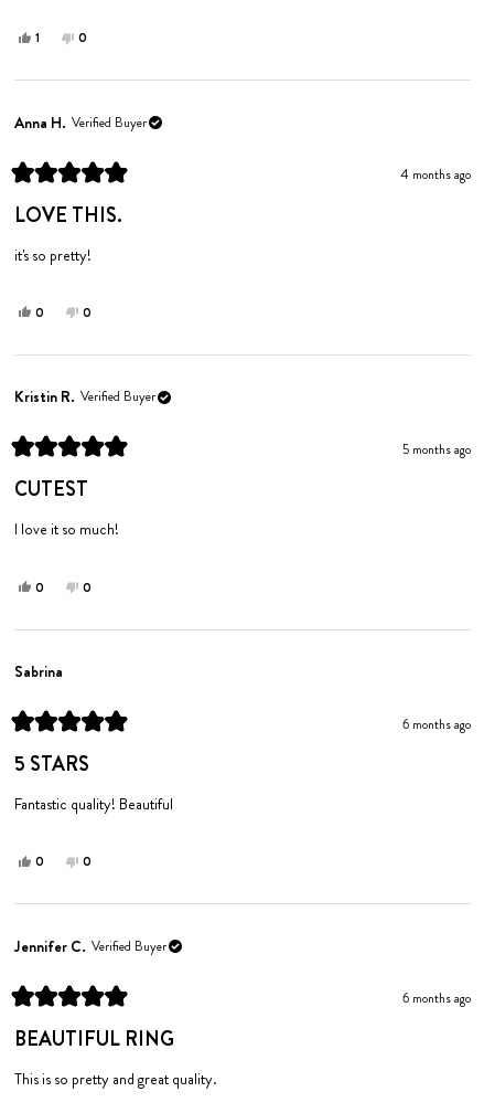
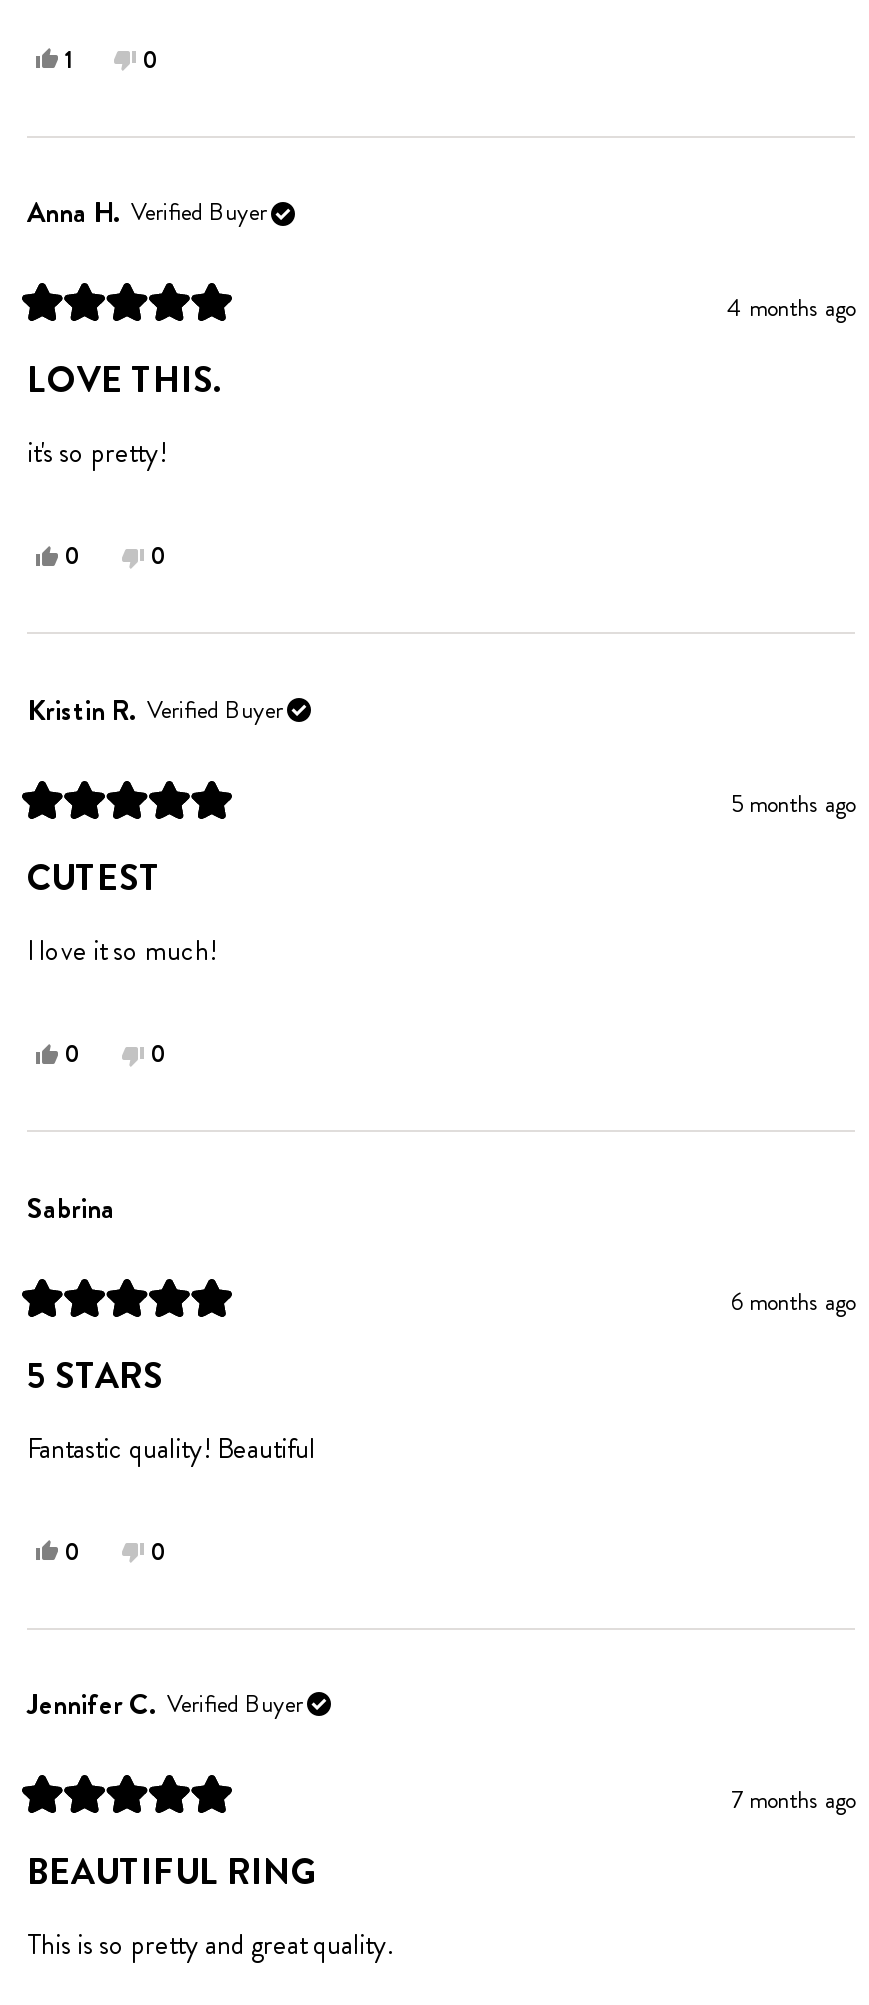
- 6 months ago
+ 7 months ago
